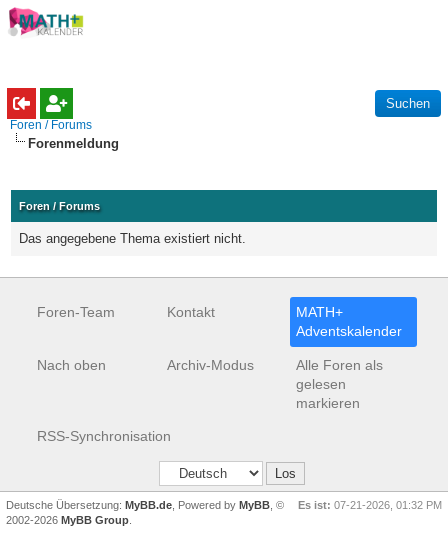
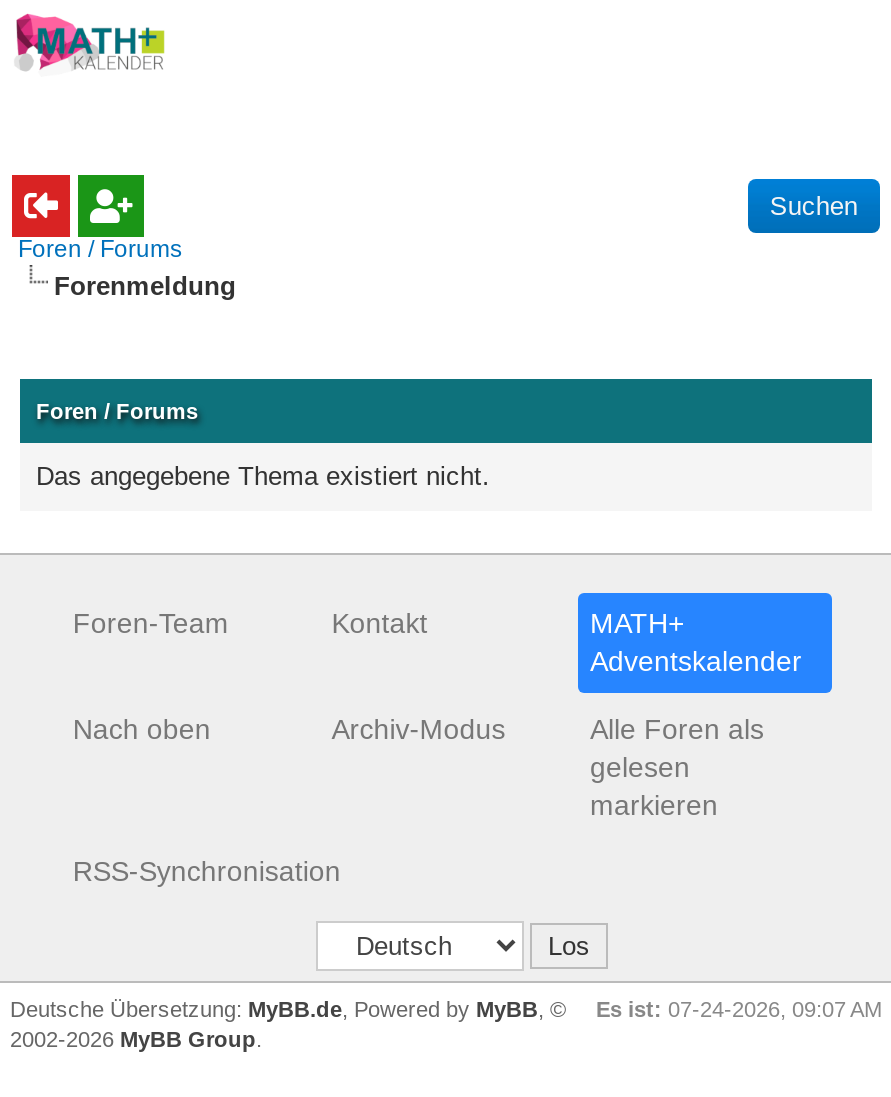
- Deutsche Übersetzung: MyBB.de, Powered by MyBB, © Es ist: 07-21-2026, 01:32 PM
+ Deutsche Übersetzung: MyBB.de, Powered by MyBB, © Es ist: 07-24-2026, 09:07 AM
